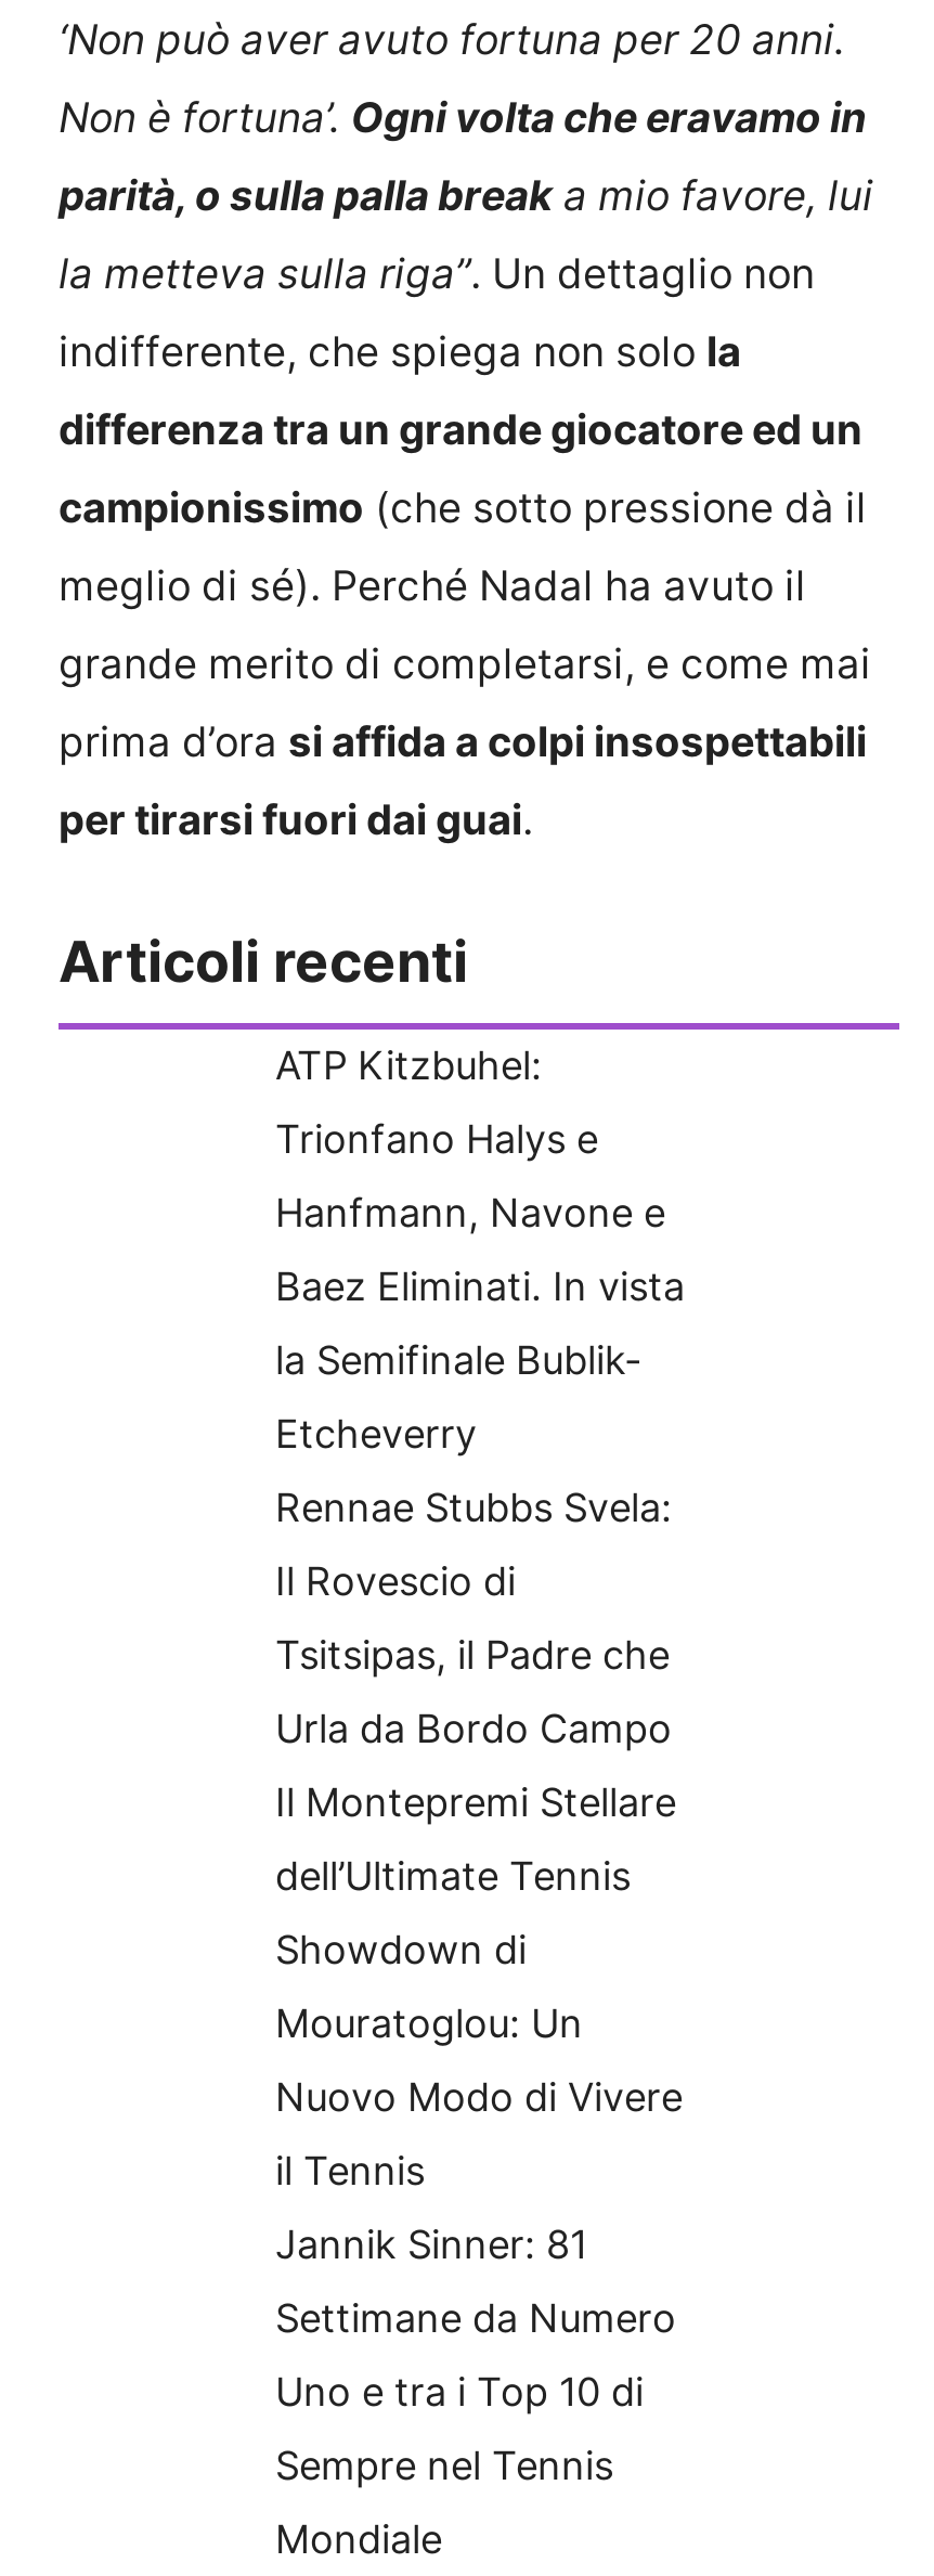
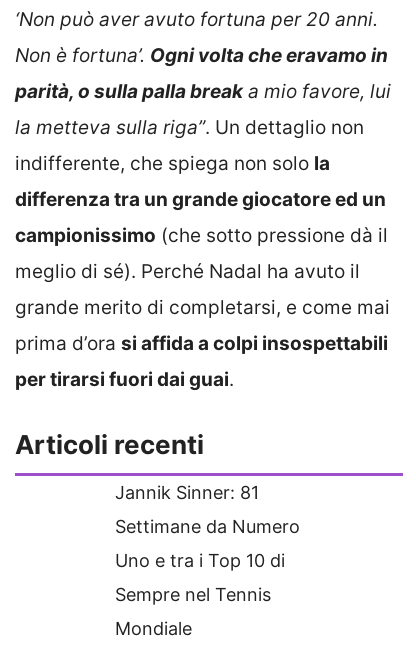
- ATP Kitzbuhel:
- Trionfano Halys e
- Hanfmann, Navone e
- Baez Eliminati. In vista
- la Semifinale Bublik-
- Etcheverry
- Rennae Stubbs Svela:
- Il Rovescio di
- Tsitsipas, il Padre che
- Urla da Bordo Campo
- Il Montepremi Stellare
- dell’Ultimate Tennis
- Showdown di
- Mouratoglou: Un
- Nuovo Modo di Vivere
- il Tennis
